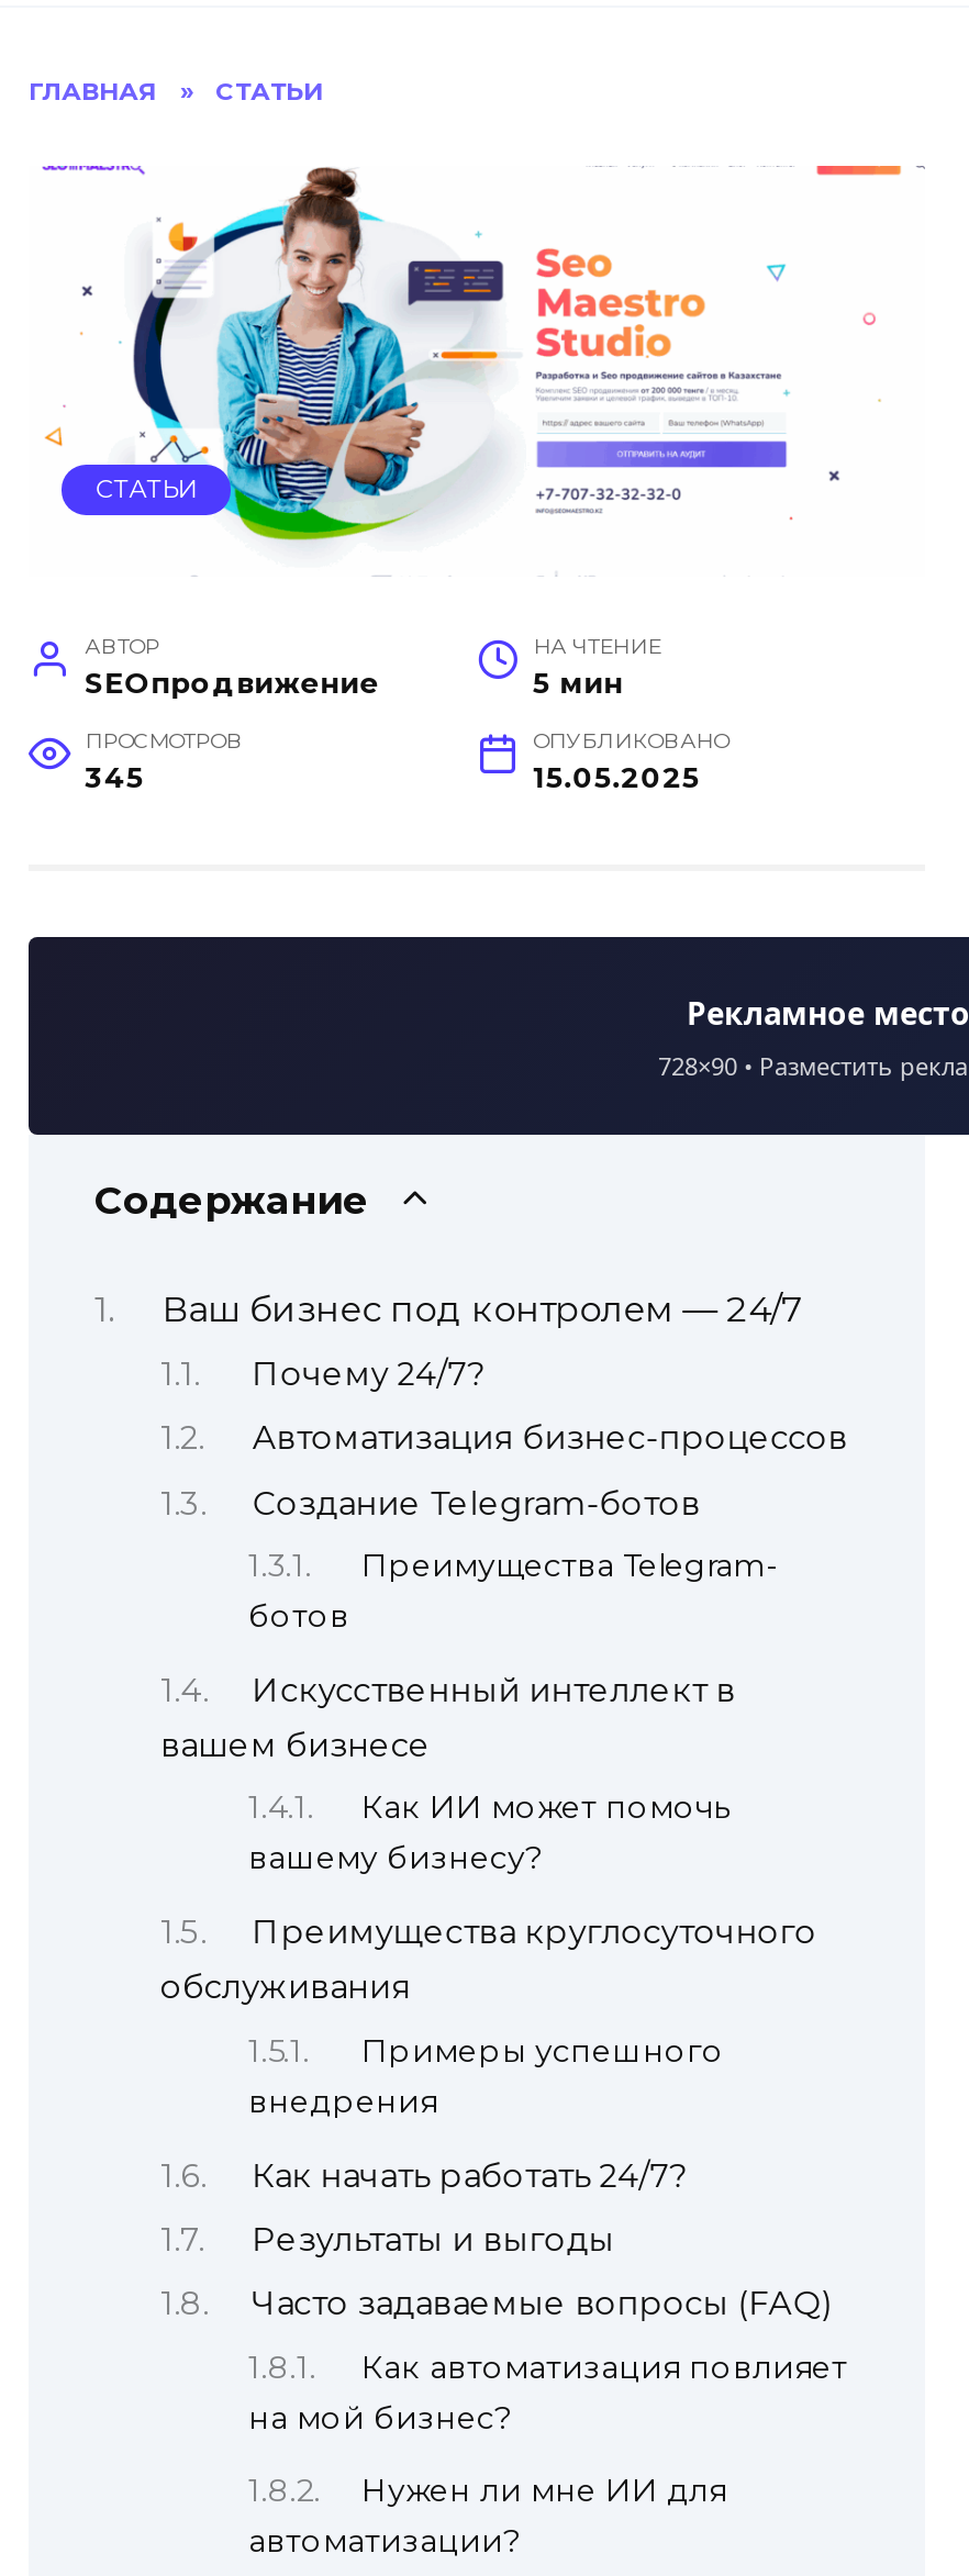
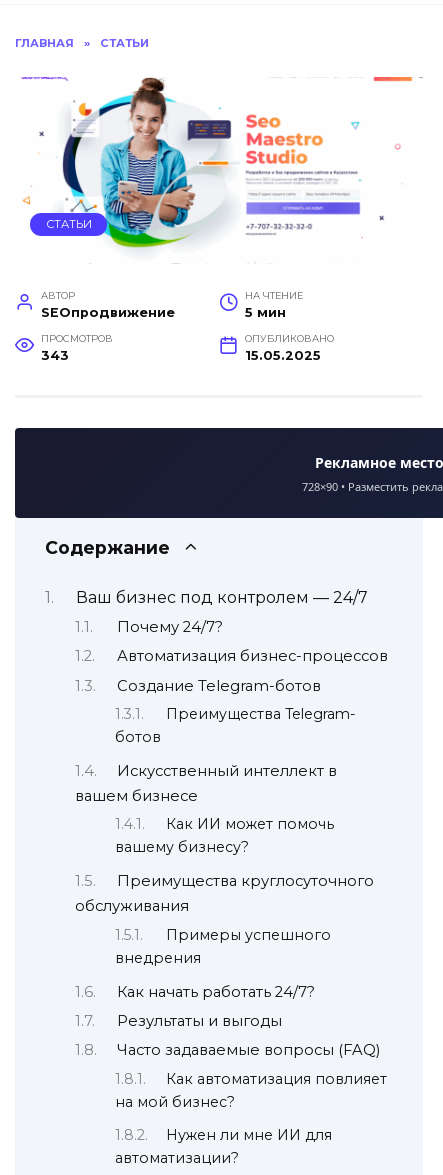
- 345
+ 343
